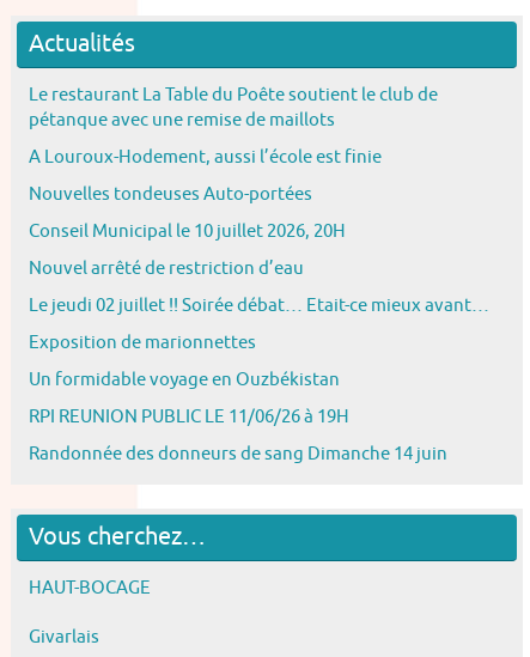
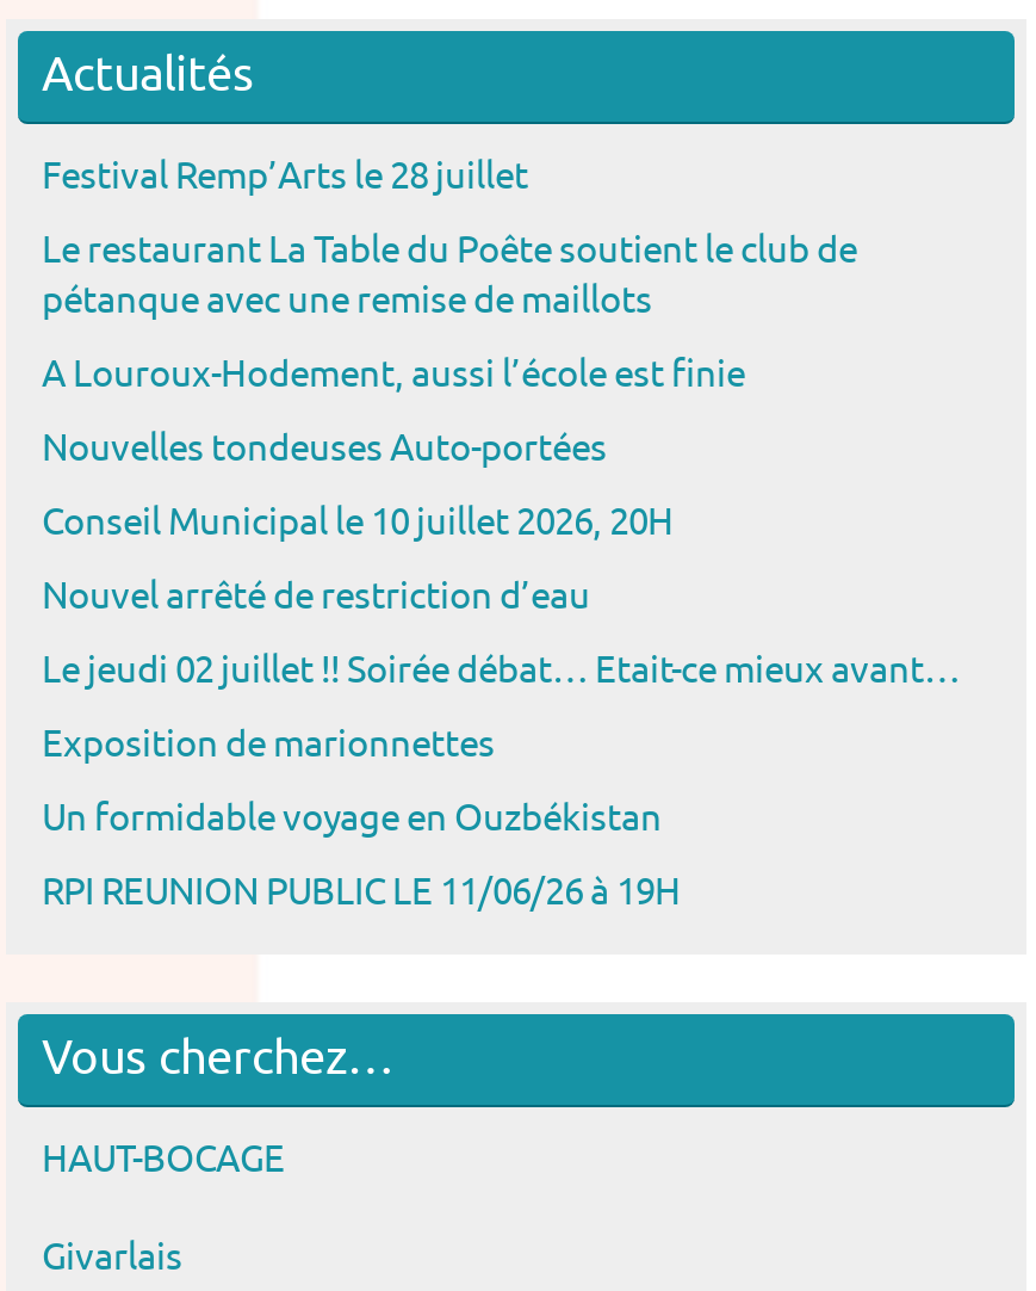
+ Festival Remp’Arts le 28 juillet

moved down: Le restaurant La Table du Poête soutient le club de | pétanque avec une remise de maillots | A Louroux-Hodement, aussi l’école est finie | ... | Un formidable voyage en Ouzbékistan | RPI REUNION PUBLIC LE 11/06/26 à 19H

- Randonnée des donneurs de sang Dimanche 14 juin
